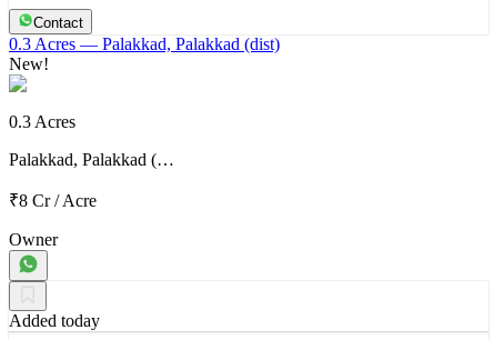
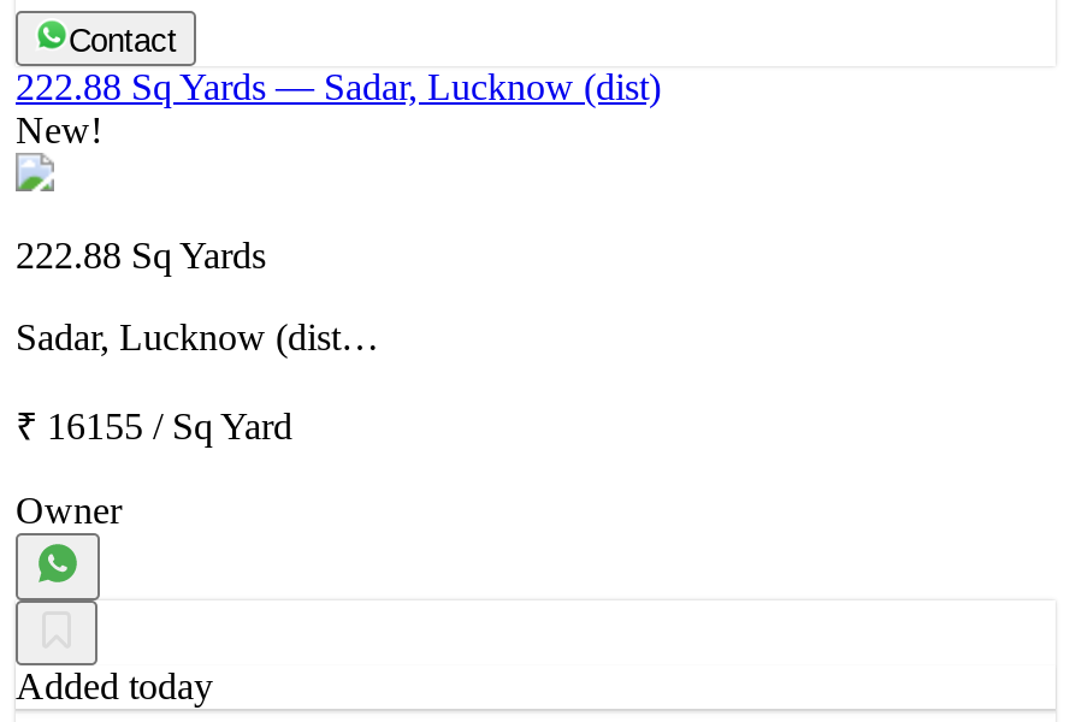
- 0.3 Acres — Palakkad, Palakkad (dist)
+ 222.88 Sq Yards — Sadar, Lucknow (dist)

- 0.3 Acres
+ 222.88 Sq Yards

- Palakkad, Palakkad (…
+ Sadar, Lucknow (dist…

- ₹8 Cr / Acre
+ ₹ 16155 / Sq Yard
